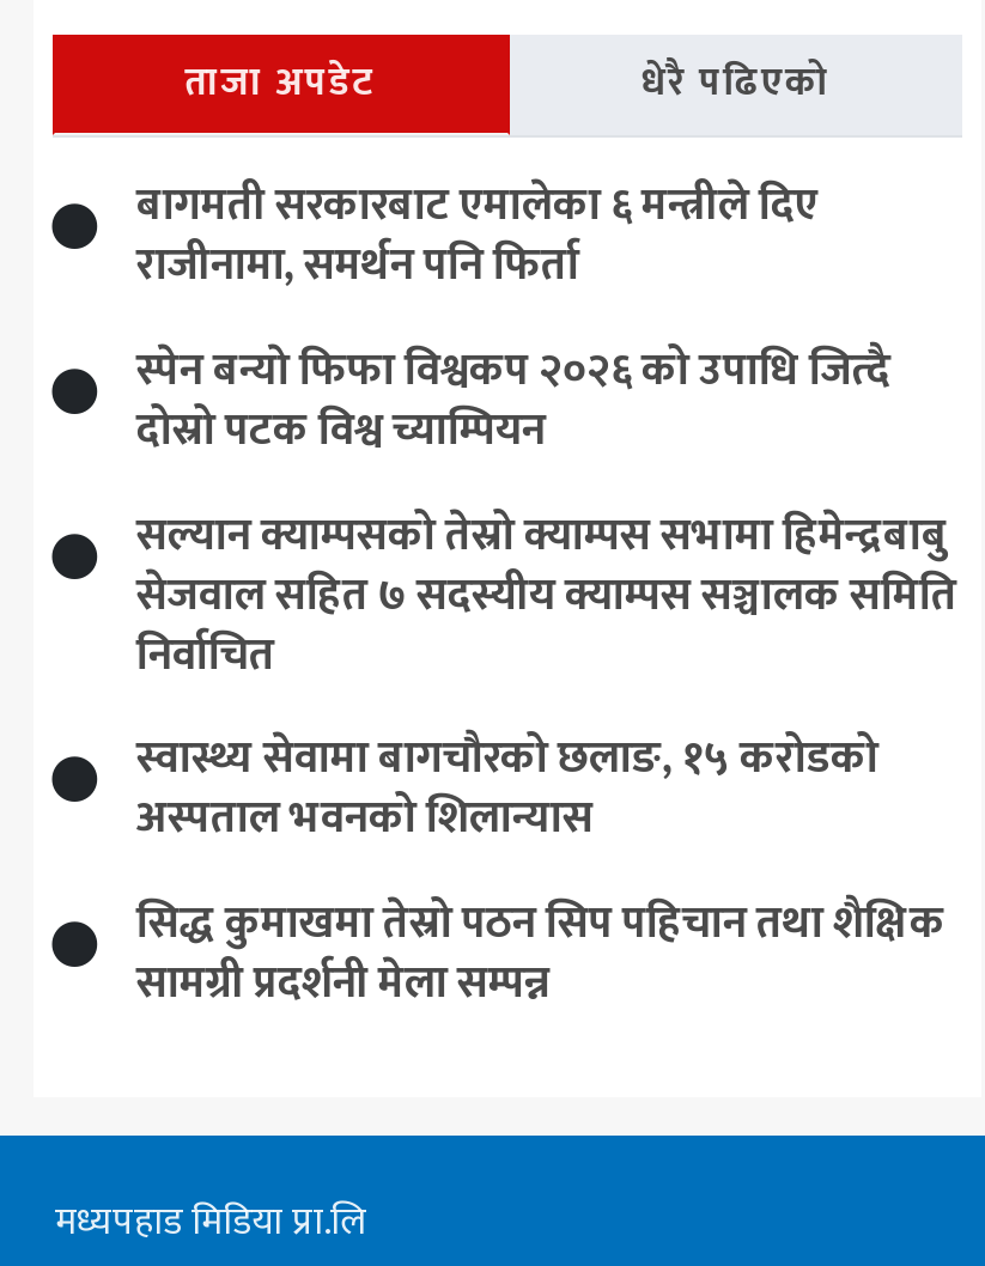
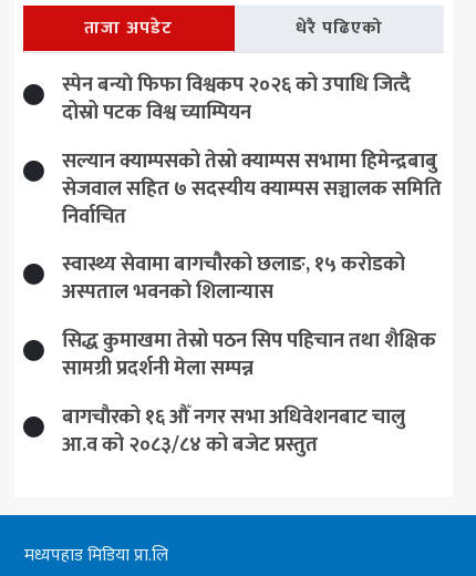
- बागमती सरकारबाट एमालेका ६ मन्त्रीले दिए
- राजीनामा, समर्थन पनि फिर्ता

moved up: स्पेन बन्याे फिफा विश्वकप २०२६ को उपाधि जित्दै | दोस्रो पटक विश्व च्याम्पियन | सल्यान क्याम्पसको तेस्रो क्याम्पस सभामा हिमेन्द्रबाबु | सेजवाल सहित ७ सदस्यीय क्याम्पस सञ्चालक समिति | निर्वाचित | स्वास्थ्य सेवामा बागचौरको छलाङ, १५ करोडको | अस्पताल भवनको शिलान्यास | सिद्ध कुमाखमा तेस्रो पठन सिप पहिचान तथा शैक्षिक

+ बागचाैरको १६ औँ नगर सभा अधिवेशनबाट चालु
+ आ.व को २०८३/८४ को बजेट प्रस्तुत
